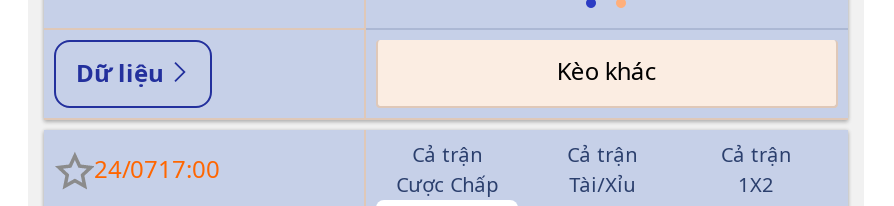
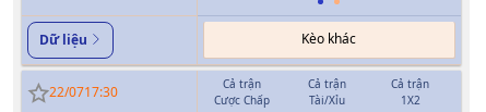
- 24/0717:00
+ 22/0717:30
